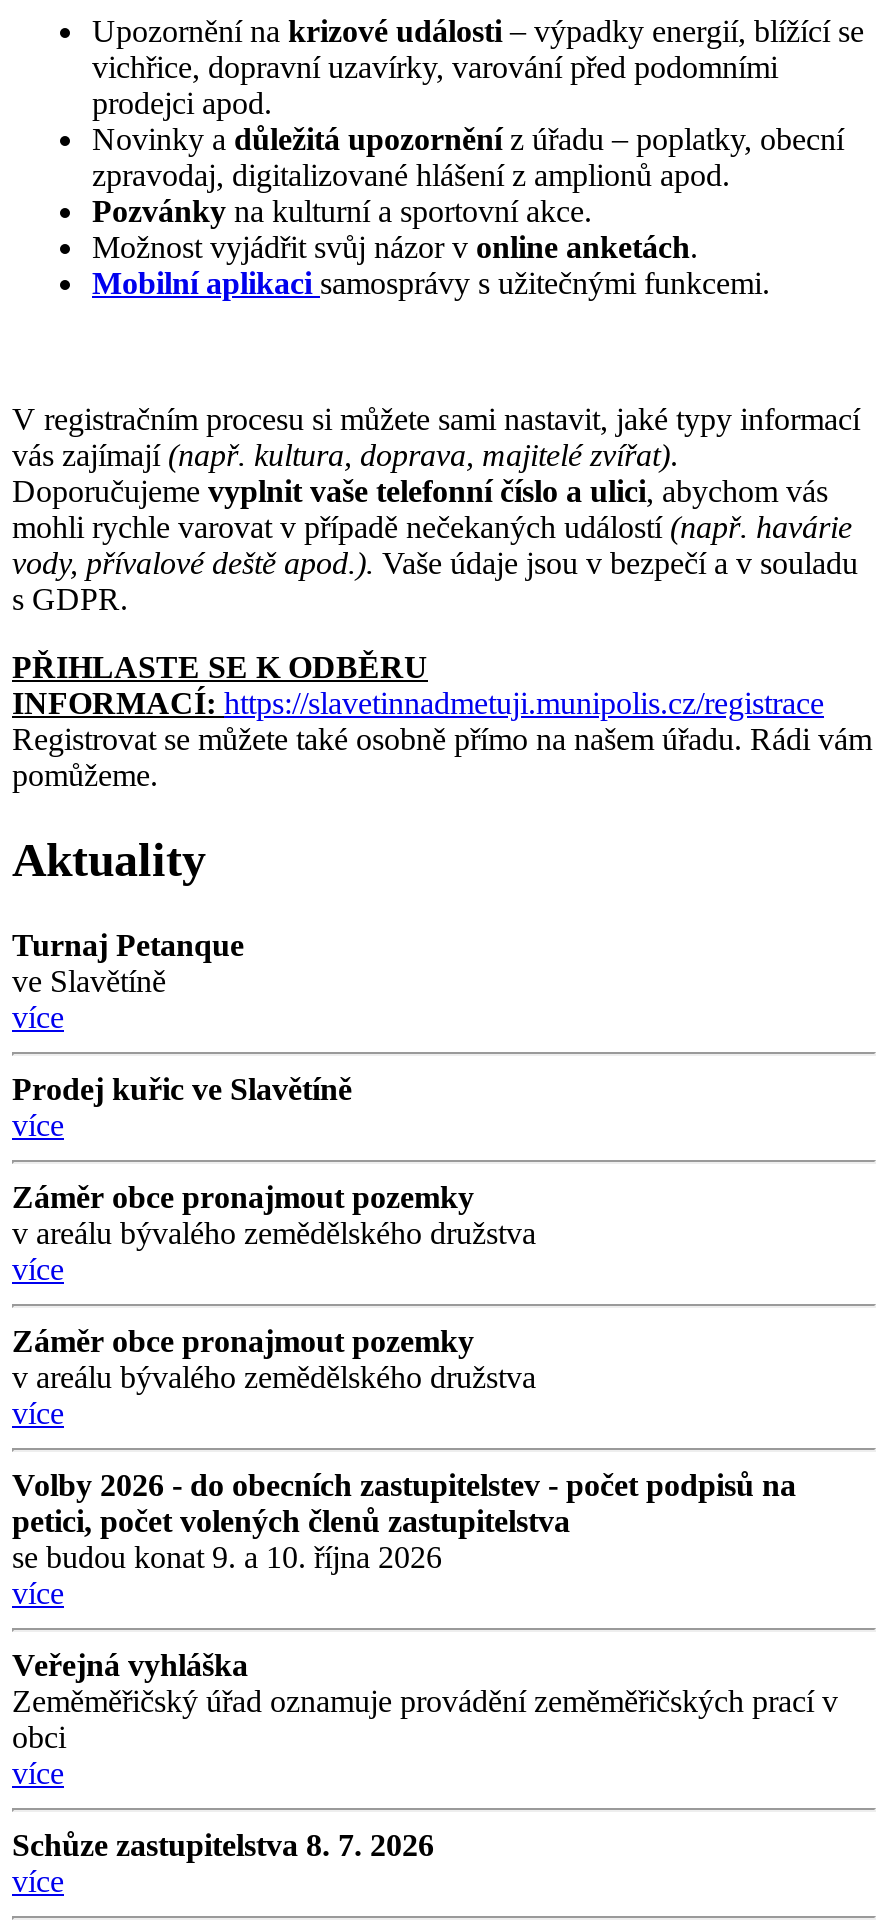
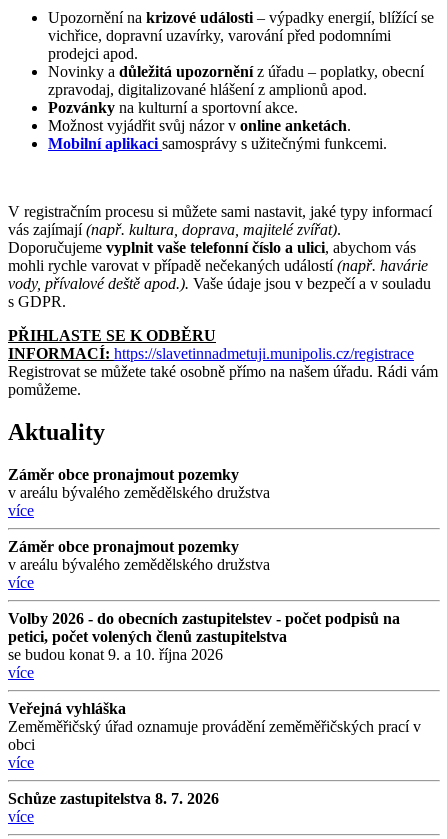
- Turnaj Petanque
- ve Slavětíně
- více
- Prodej kuřic ve Slavětíně
- více
